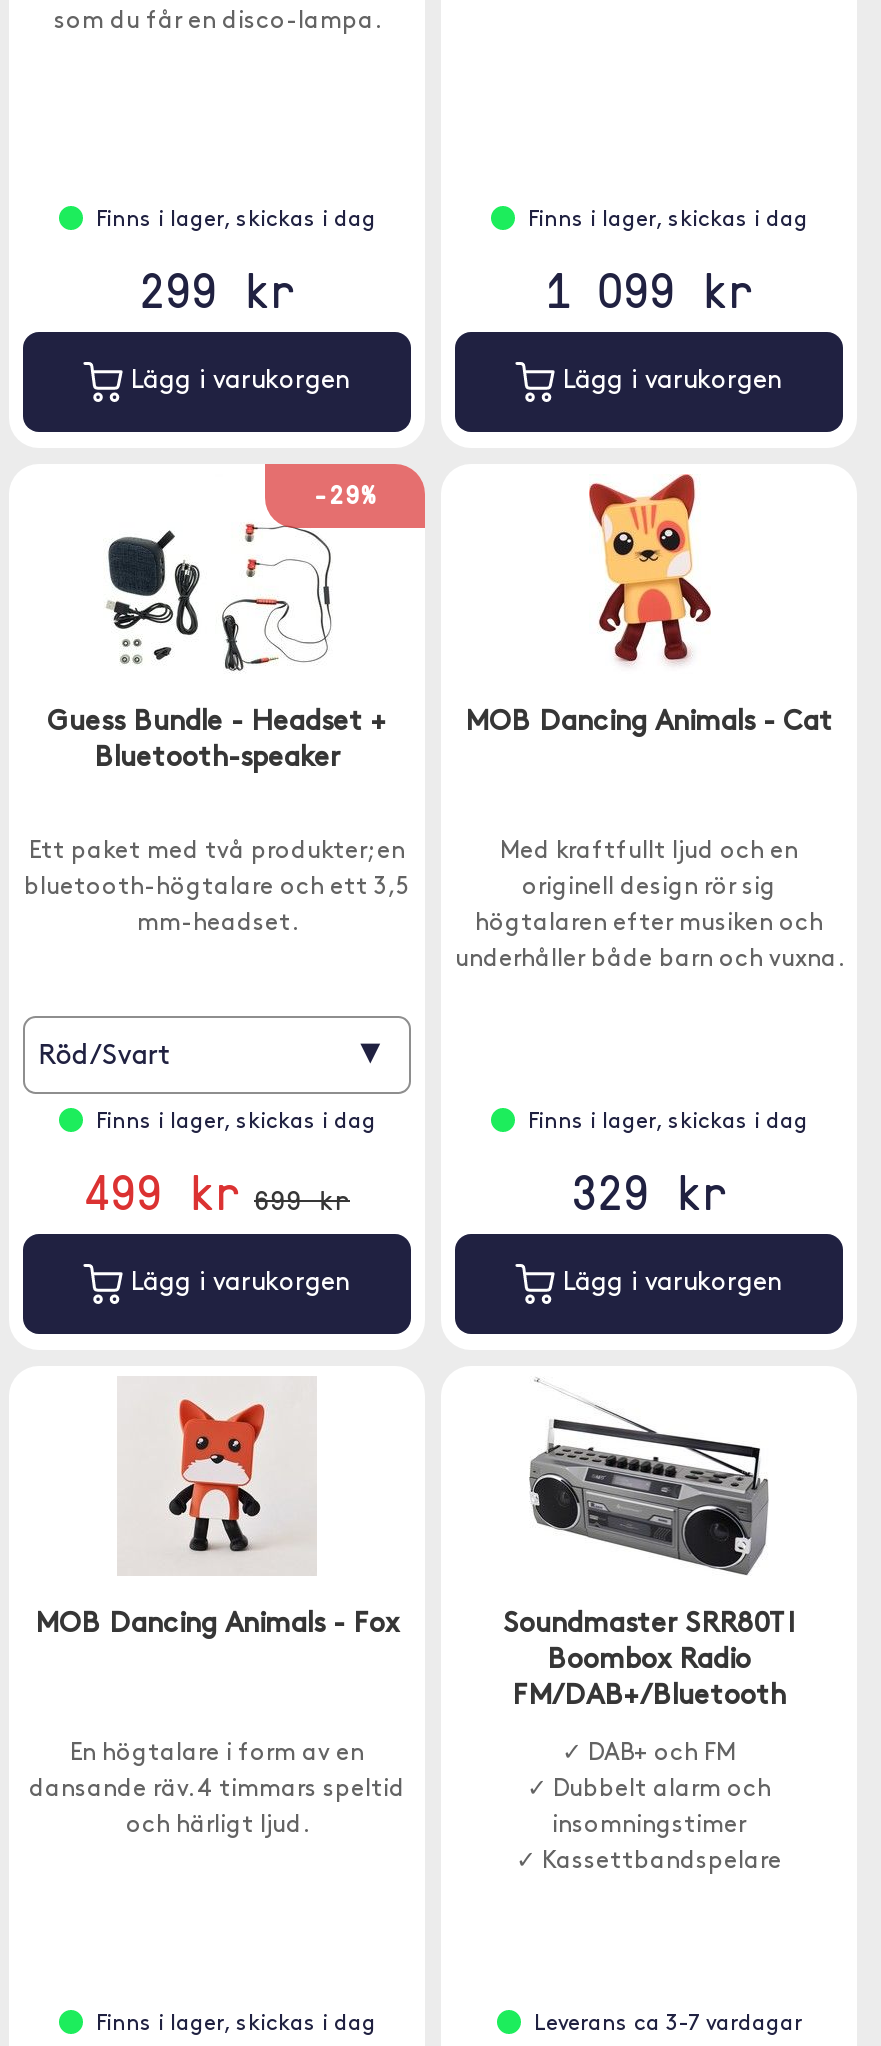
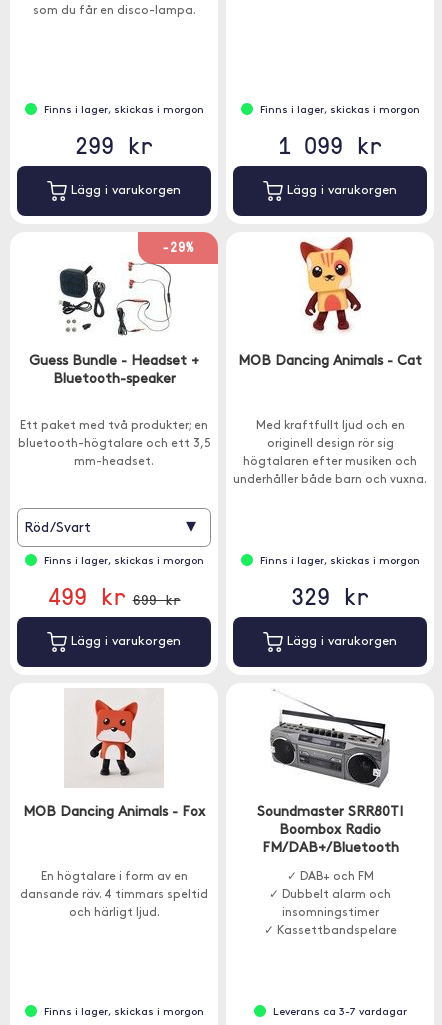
- Finns i lager, skickas i dag
+ Finns i lager, skickas i morgon

- Finns i lager, skickas i dag
+ Finns i lager, skickas i morgon

- Finns i lager, skickas i dag
+ Finns i lager, skickas i morgon

- Finns i lager, skickas i dag
+ Finns i lager, skickas i morgon

- Finns i lager, skickas i dag
+ Finns i lager, skickas i morgon
